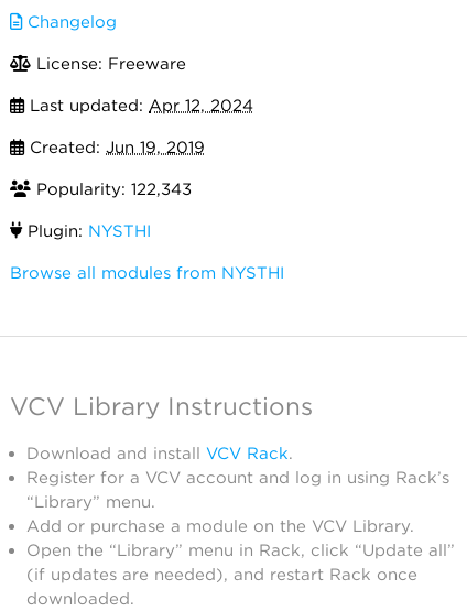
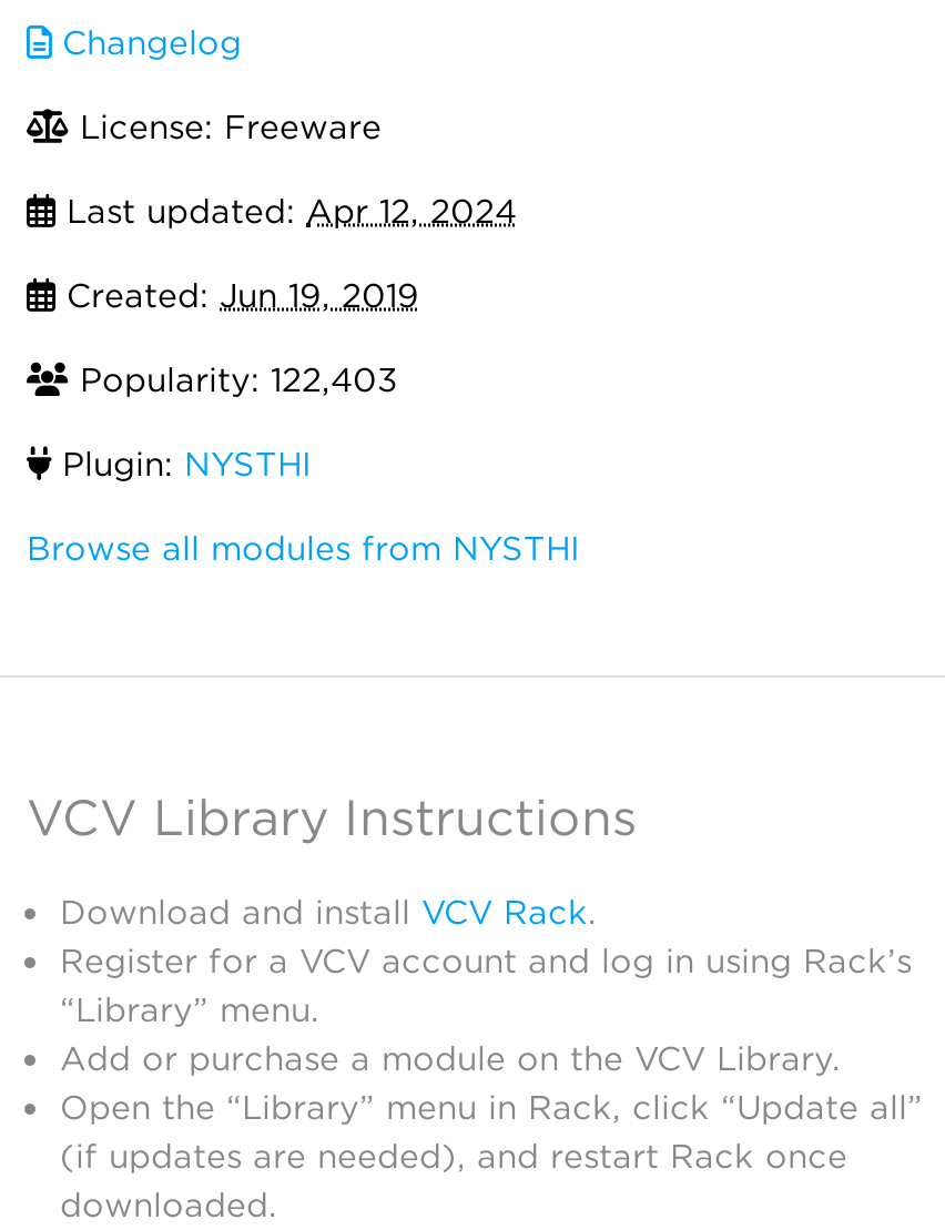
- Popularity: 122,343
+ Popularity: 122,403
